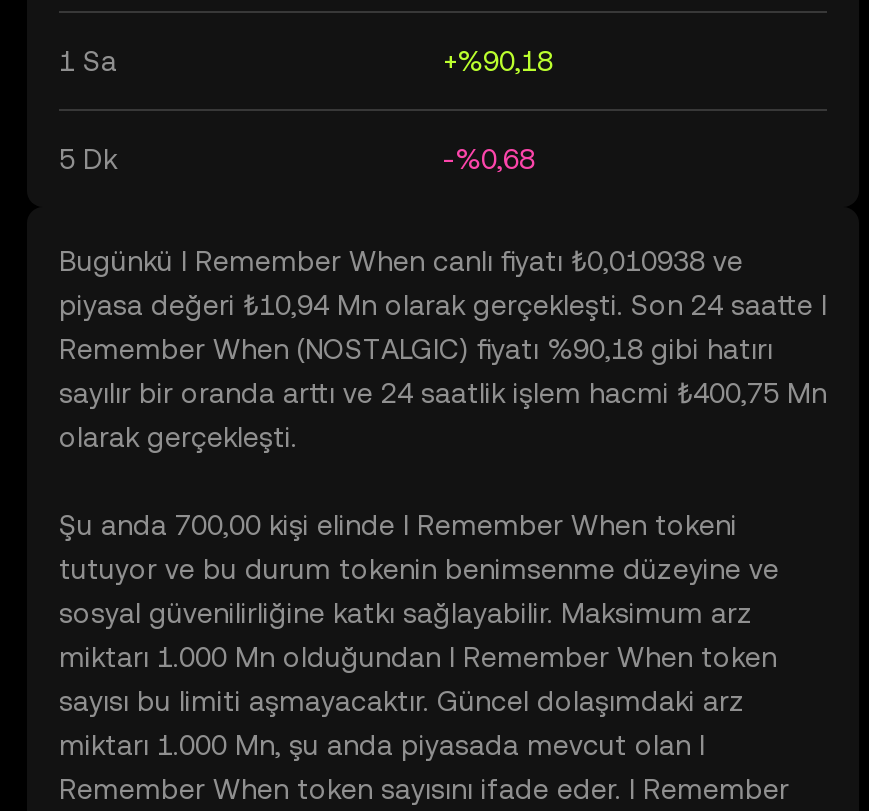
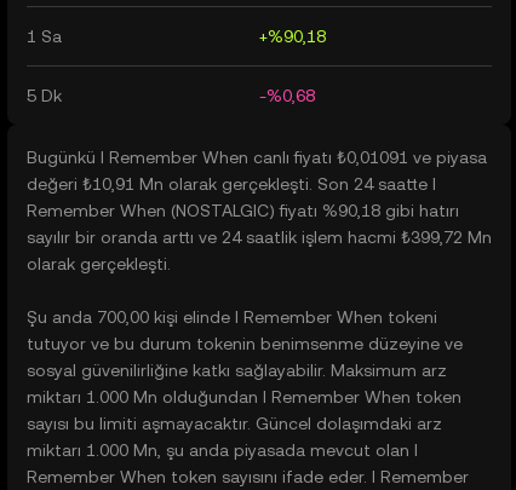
- Bugünkü I Remember When canlı fiyatı ₺0,010938 ve
- piyasa değeri ₺10,94 Mn olarak gerçekleşti. Son 24 saatte I
+ Bugünkü I Remember When canlı fiyatı ₺0,01091 ve piyasa
+ değeri ₺10,91 Mn olarak gerçekleşti. Son 24 saatte I

- sayılır bir oranda arttı ve 24 saatlik işlem hacmi ₺400,75 Mn
+ sayılır bir oranda arttı ve 24 saatlik işlem hacmi ₺399,72 Mn
